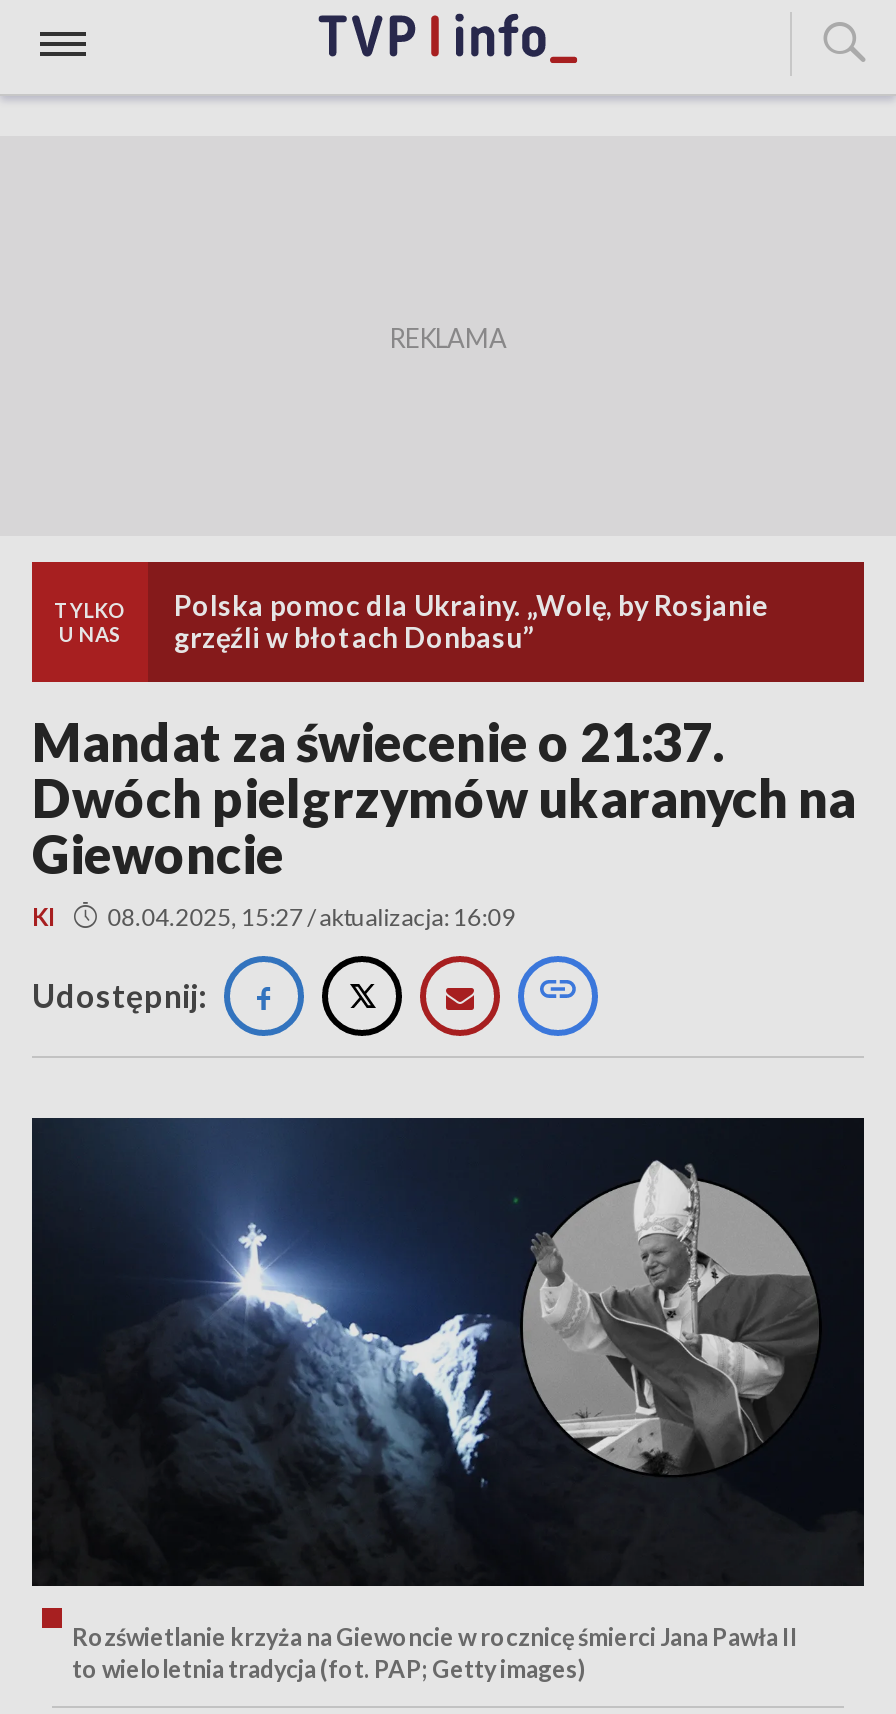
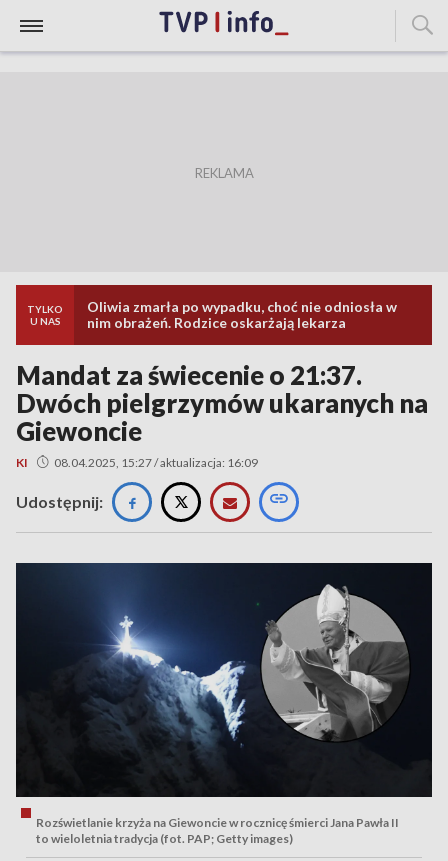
- Polska pomoc dla Ukrainy. „Wolę, by Rosjanie
- grzęźli w błotach Donbasu”
+ Oliwia zmarła po wypadku, choć nie odniosła w
+ nim obrażeń. Rodzice oskarżają lekarza
